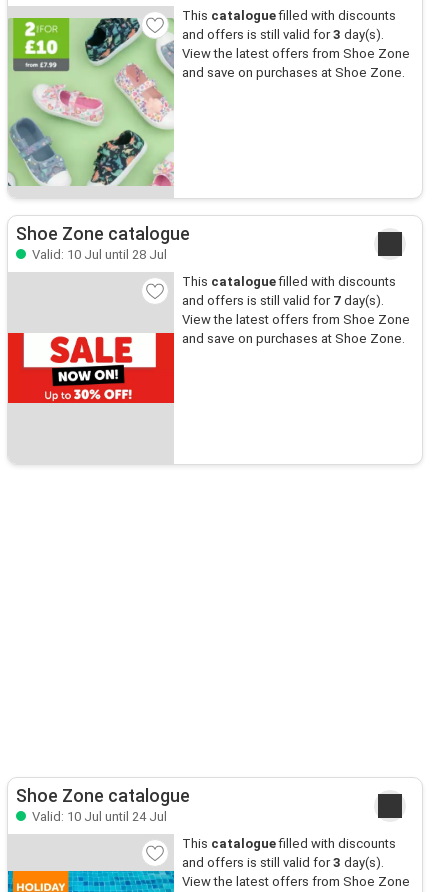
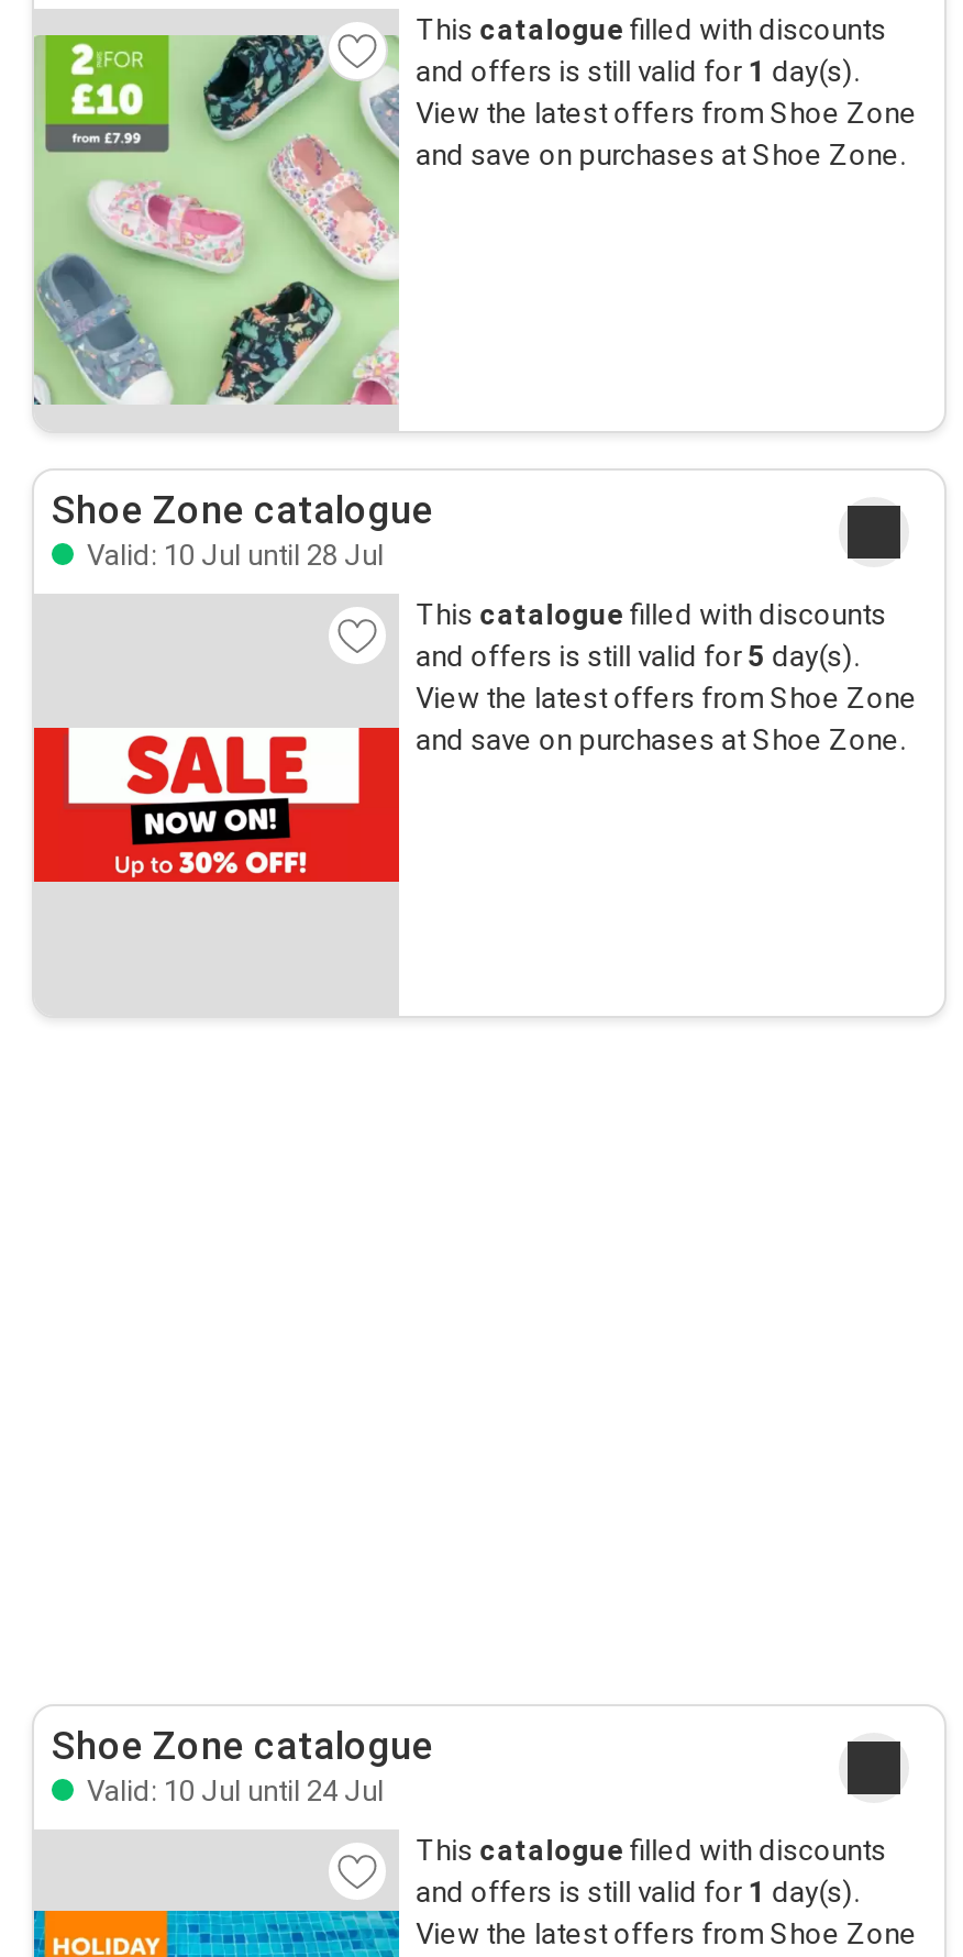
- and offers is still valid for 3 day(s).
+ and offers is still valid for 1 day(s).

- and offers is still valid for 7 day(s).
+ and offers is still valid for 5 day(s).

- and offers is still valid for 3 day(s).
+ and offers is still valid for 1 day(s).
